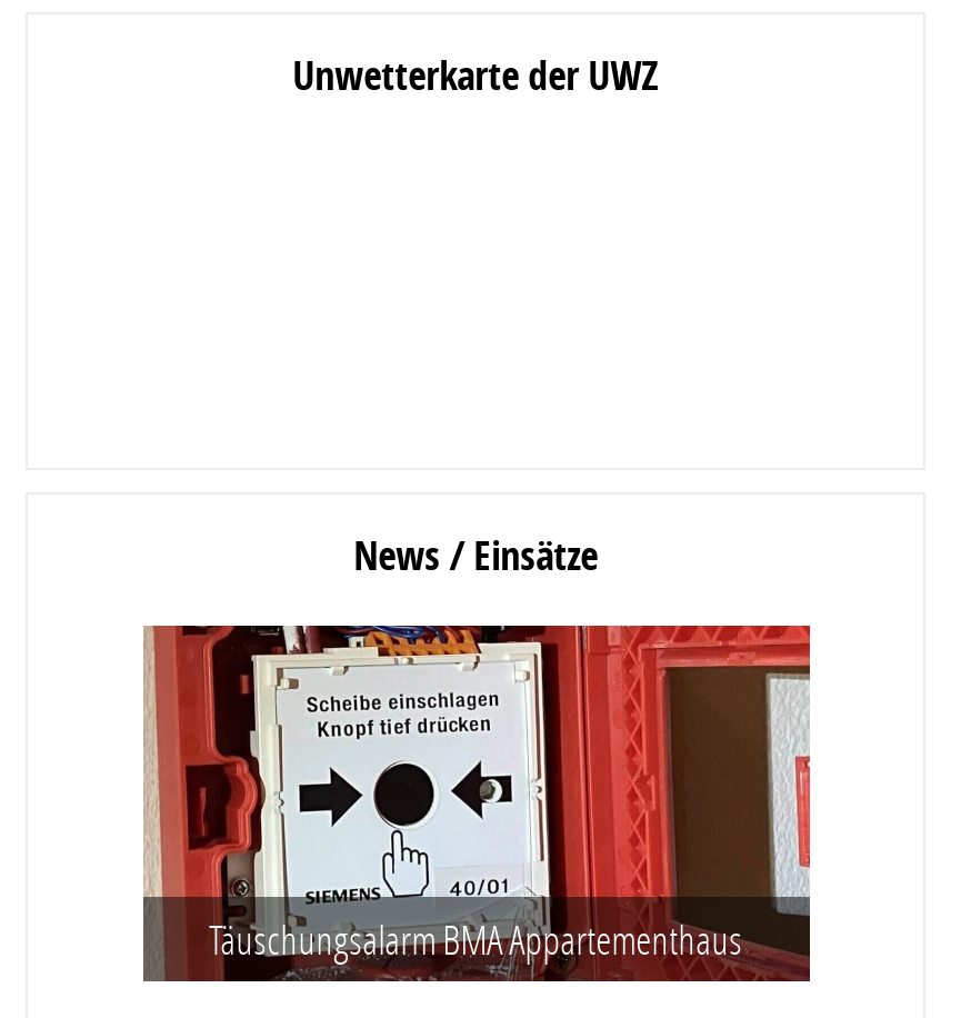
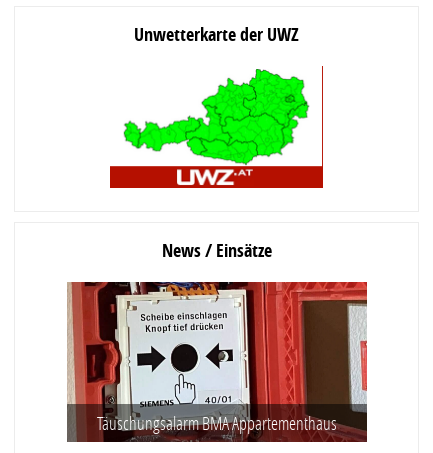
+ [image]
